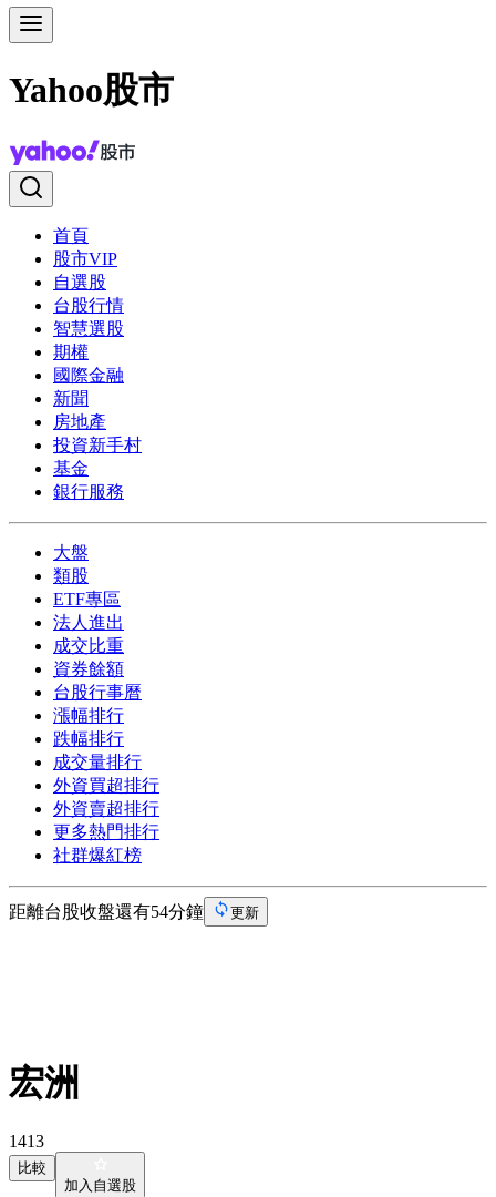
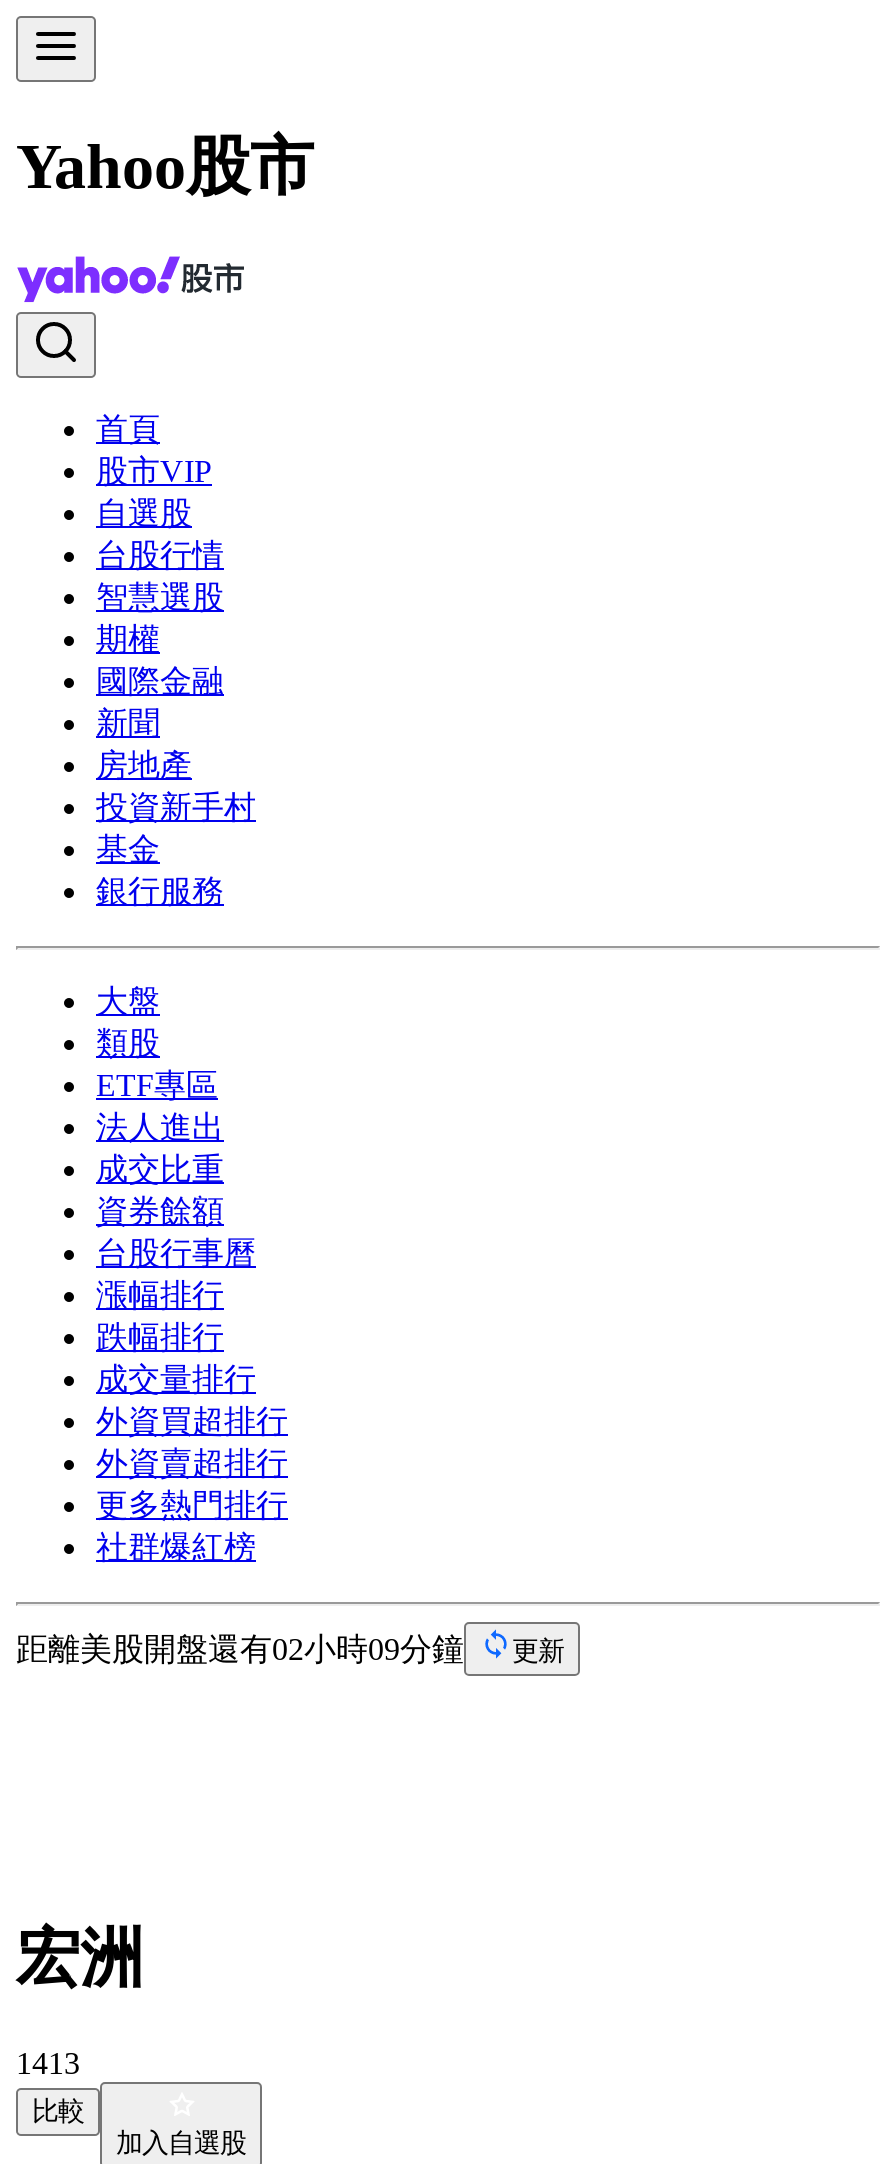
- 距離台股收盤還有54分鐘
+ 距離美股開盤還有02小時09分鐘
